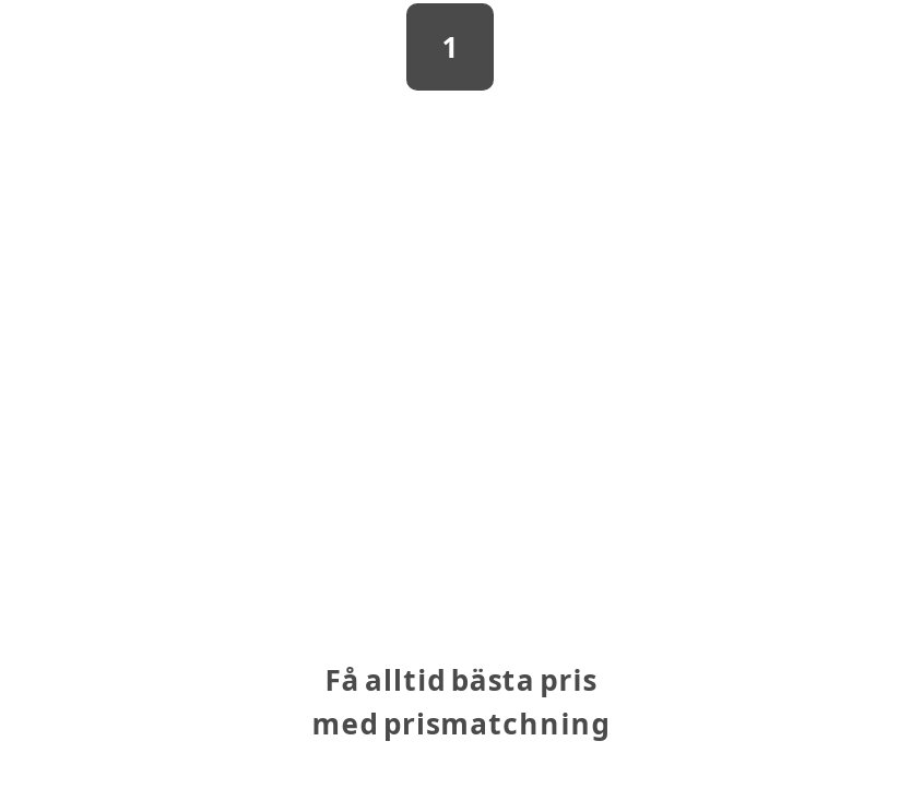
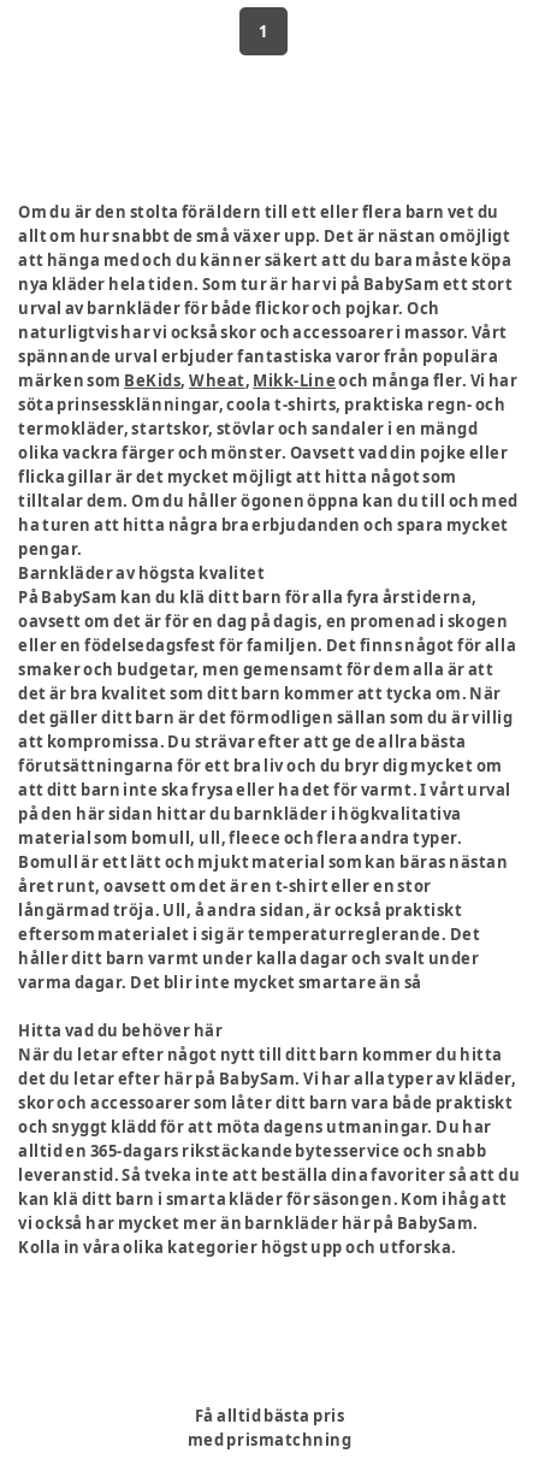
+ Om du är den stolta föräldern till ett eller flera barn vet du
+ allt om hur snabbt de små växer upp. Det är nästan omöjligt
+ att hänga med och du känner säkert att du bara måste köpa
+ nya kläder hela tiden. Som tur är har vi på BabySam ett stort
+ urval av barnkläder för både flickor och pojkar. Och
+ naturligtvis har vi också skor och accessoarer i massor. Vårt
+ spännande urval erbjuder fantastiska varor från populära
+ märken som BeKids, Wheat, Mikk-Lineoch många fler. Vi har
+ söta prinsessklänningar, coola t-shirts, praktiska regn- och
+ termokläder, startskor, stövlar och sandaler i en mängd
+ olika vackra färger och mönster. Oavsett vad din pojke eller
+ flicka gillar är det mycket möjligt att hitta något som
+ tilltalar dem. Om du håller ögonen öppna kan du till och med
+ ha turen att hitta några bra erbjudanden och spara mycket
+ pengar.
+ Barnkläder av högsta kvalitet
+ På BabySam kan du klä ditt barn för alla fyra årstiderna,
+ oavsett om det är för en dag på dagis, en promenad i skogen
+ eller en födelsedagsfest för familjen. Det finns något för alla
+ smaker och budgetar, men gemensamt för dem alla är att
+ det är bra kvalitet som ditt barn kommer att tycka om. När
+ det gäller ditt barn är det förmodligen sällan som du är villig
+ att kompromissa. Du strävar efter att ge de allra bästa
+ förutsättningarna för ett bra liv och du bryr dig mycket om
+ att ditt barn inte ska frysa eller ha det för varmt. I vårt urval
+ på den här sidan hittar du barnkläder i högkvalitativa
+ material som bomull, ull, fleece och flera andra typer.
+ Bomull är ett lätt och mjukt material som kan bäras nästan
+ året runt, oavsett om det är en t-shirt eller en stor
+ långärmad tröja. Ull, å andra sidan, är också praktiskt
+ eftersom materialet i sig är temperaturreglerande. Det
+ håller ditt barn varmt under kalla dagar och svalt under
+ varma dagar. Det blir inte mycket smartare än så
+ Hitta vad du behöver här
+ När du letar efter något nytt till ditt barn kommer du hitta
+ det du letar efter här på BabySam. Vi har alla typer av kläder,
+ skor och accessoarer som låter ditt barn vara både praktiskt
+ och snyggt klädd för att möta dagens utmaningar. Du har
+ alltid en 365-dagars rikstäckande bytesservice och snabb
+ leveranstid. Så tveka inte att beställa dina favoriter så att du
+ kan klä ditt barn i smarta kläder för säsongen. Kom ihåg att
+ vi också har mycket mer än barnkläder här på BabySam.
+ Kolla in våra olika kategorier högst upp och utforska.
